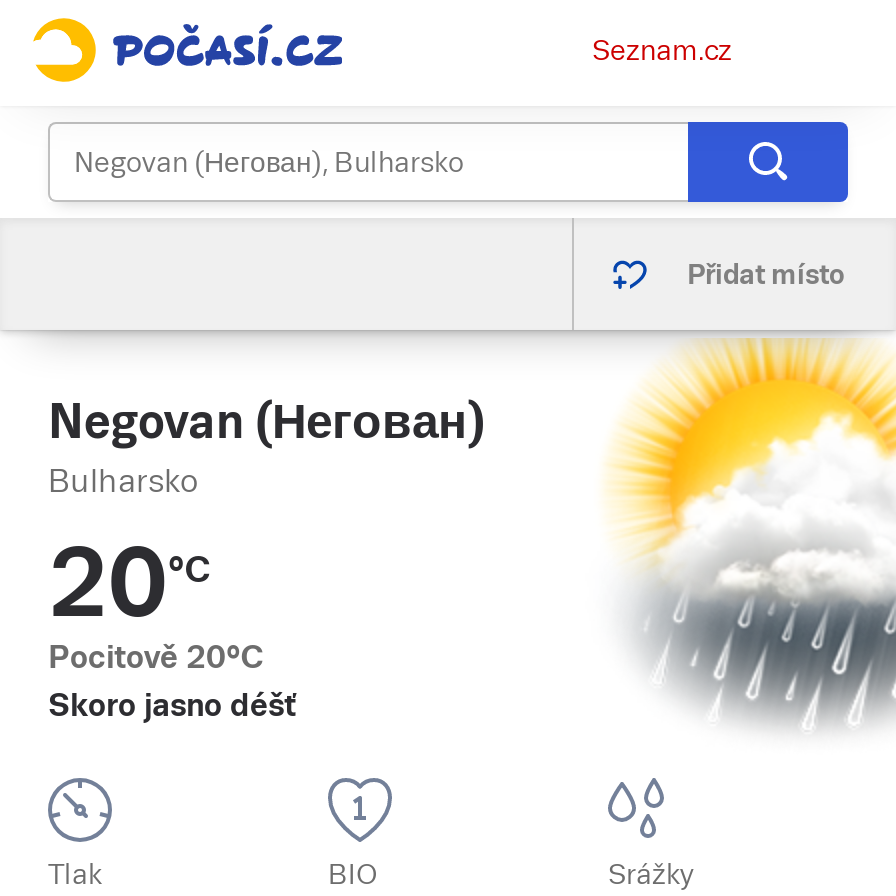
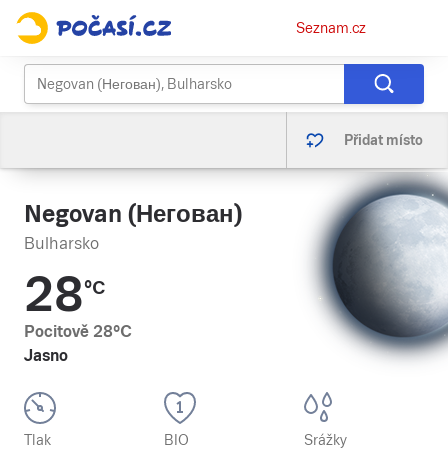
- [image]
+ [image]

- 20°C
- Pocitově 20°C
- Skoro jasno déšť
+ 28°C
+ Pocitově 28°C
+ Jasno
